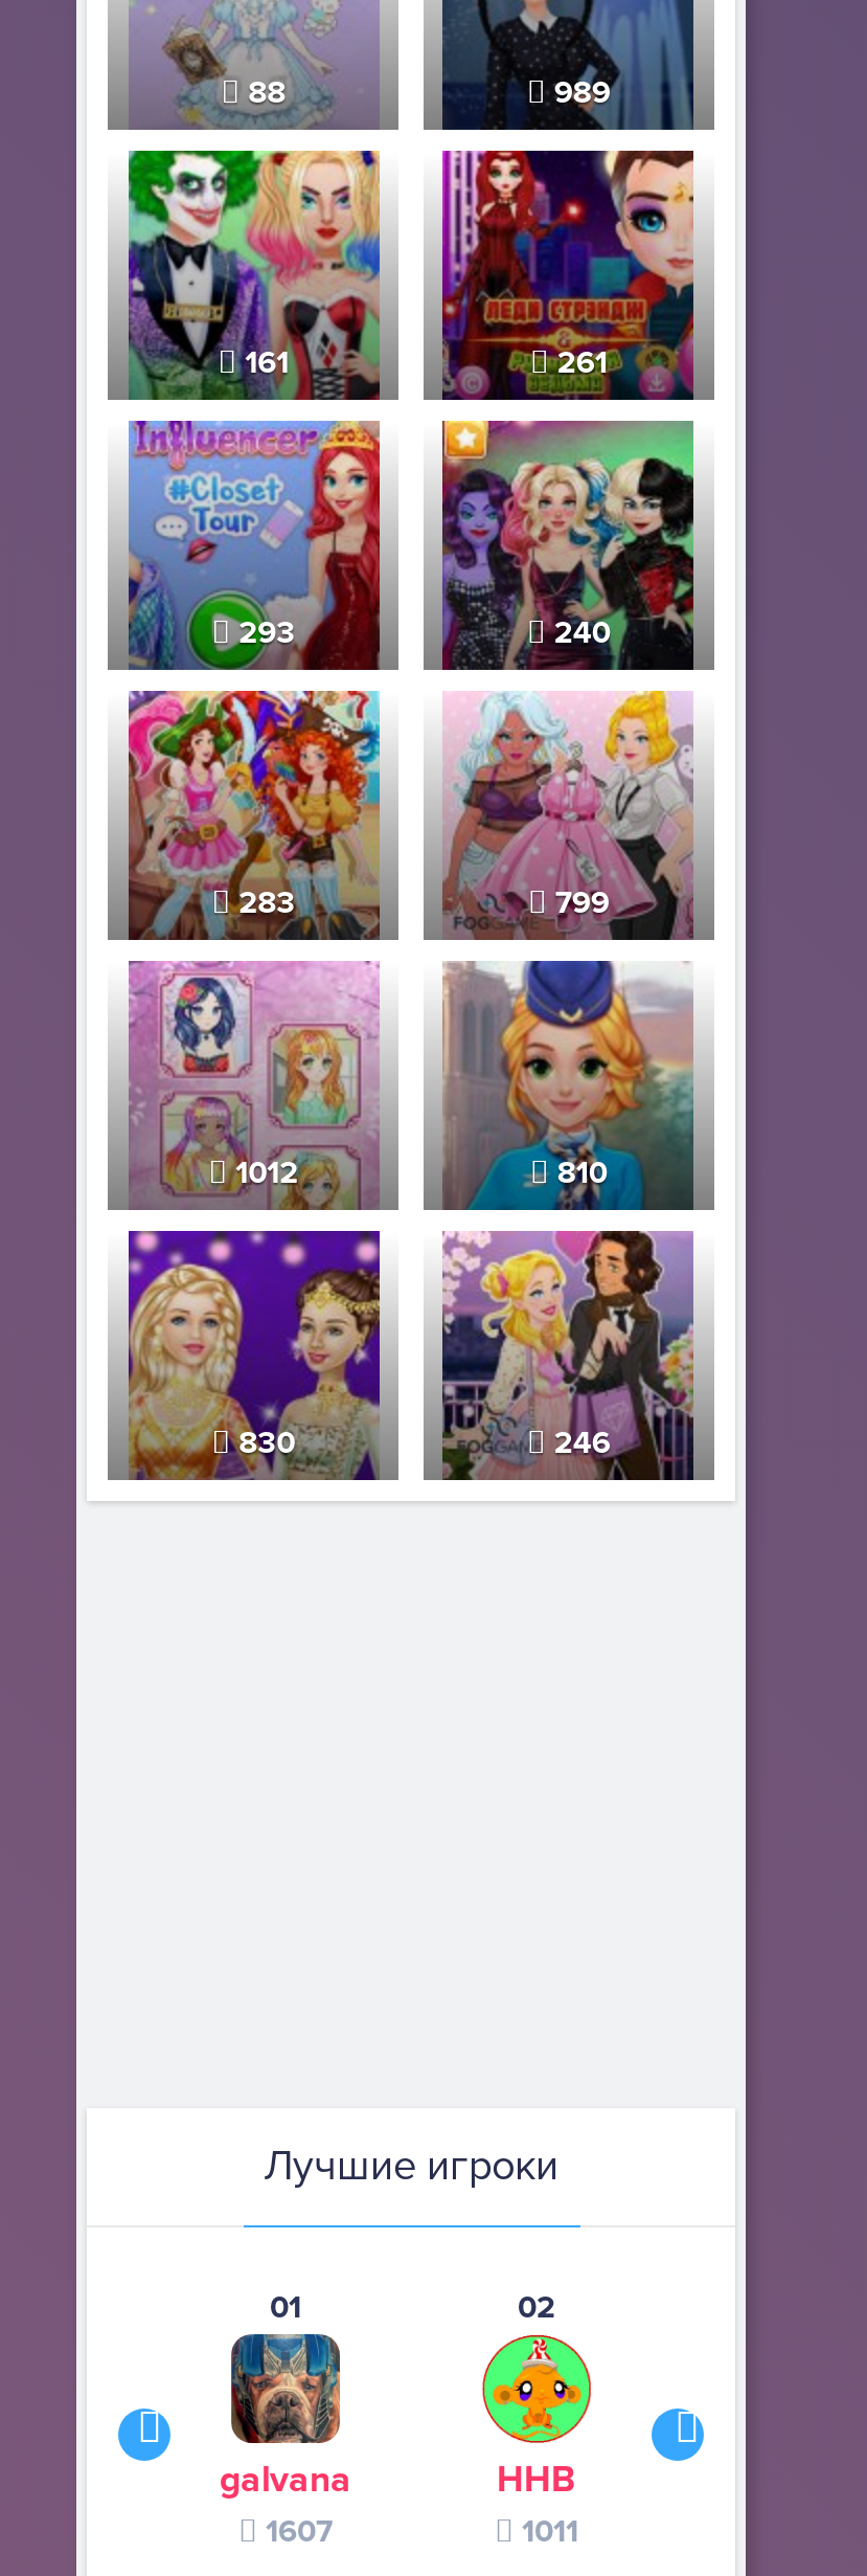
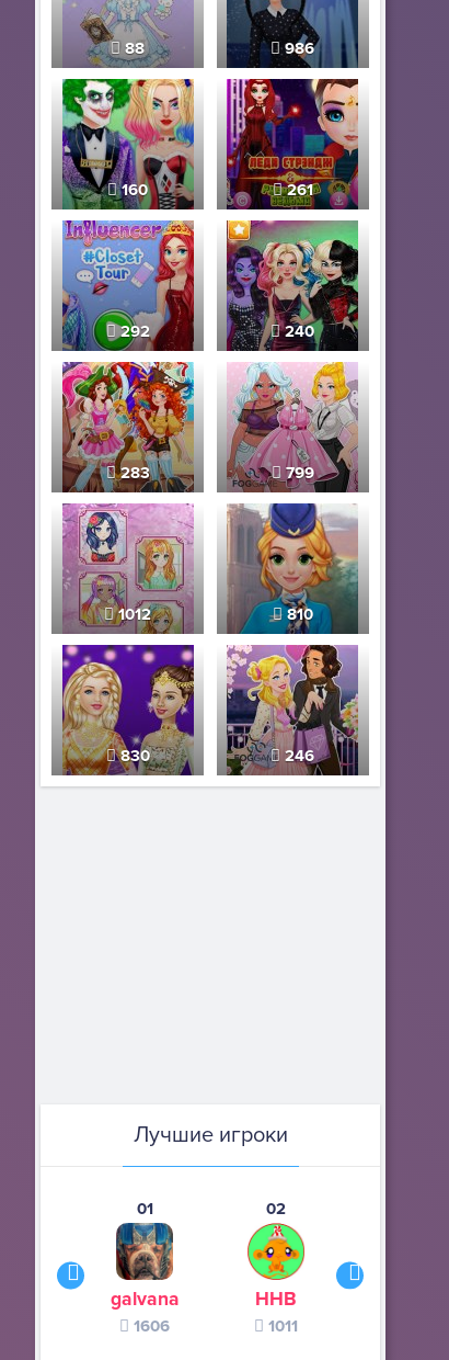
- 989
+ 986

- 161
+ 160

- 293
+ 292

- 1607
+ 1606
